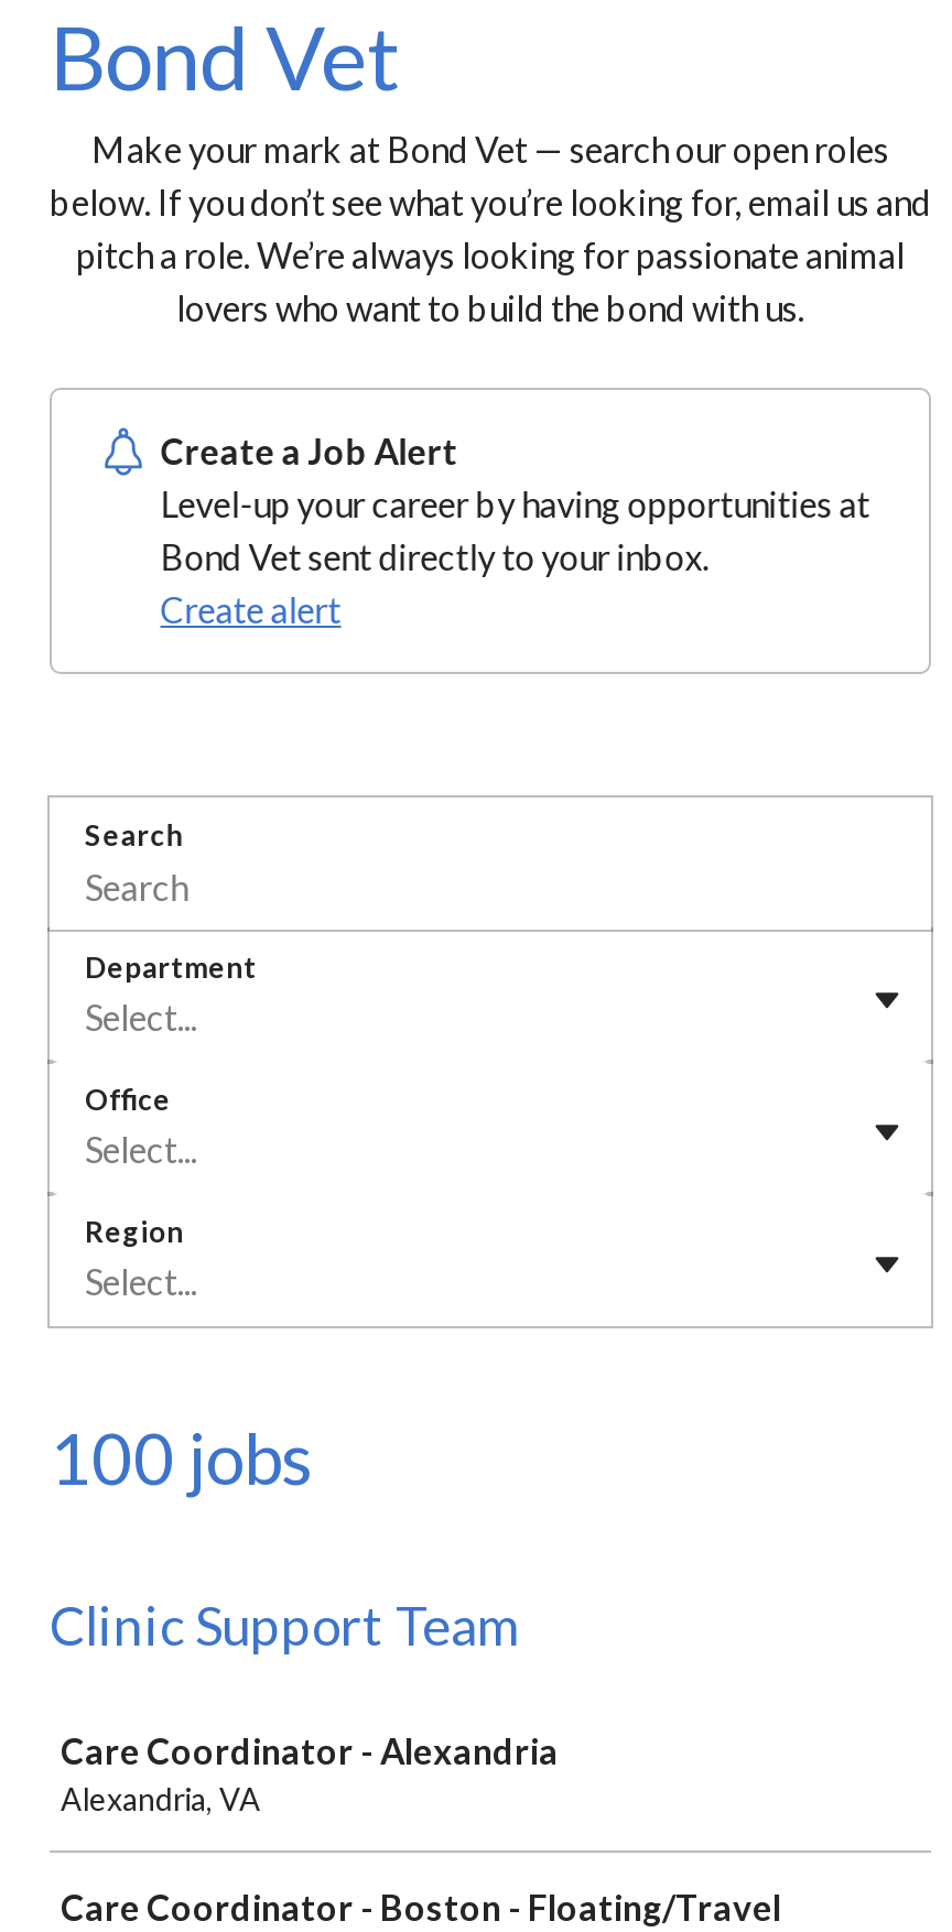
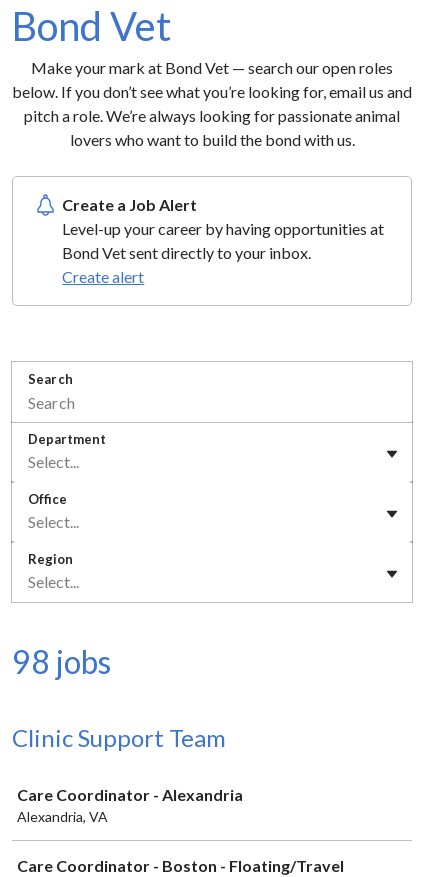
- 100 jobs
+ 98 jobs
